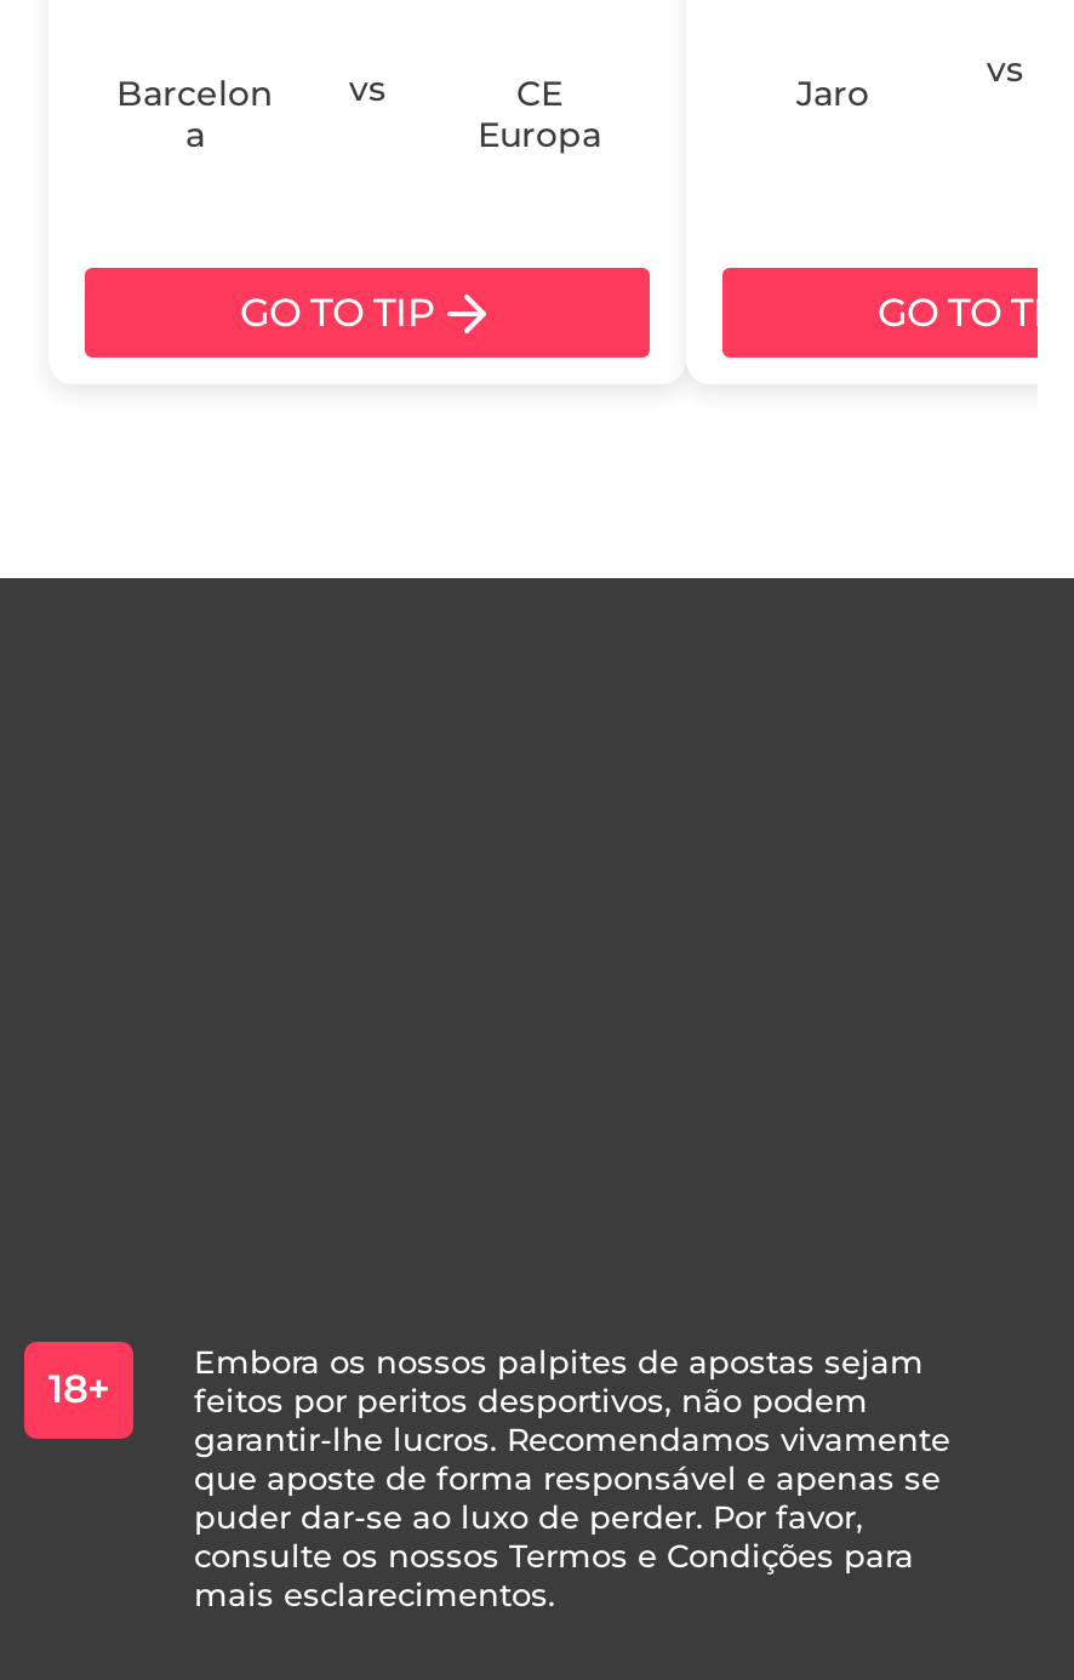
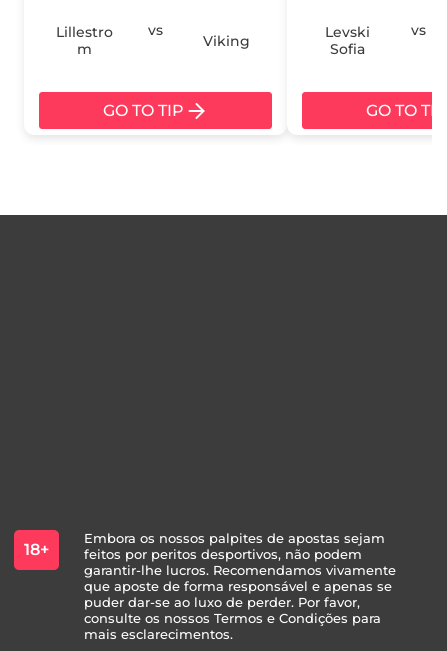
- Barcelon
- a
+ Lillestro
+ m

- CE
- Europa
+ Viking

- Jaro
+ Levski
+ Sofia
